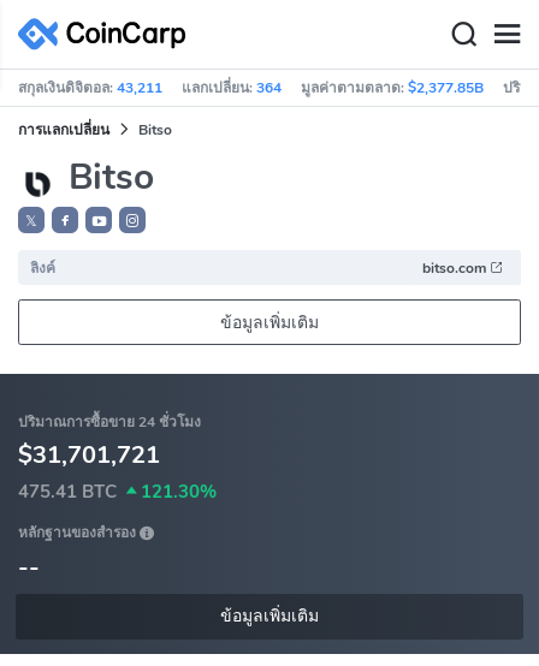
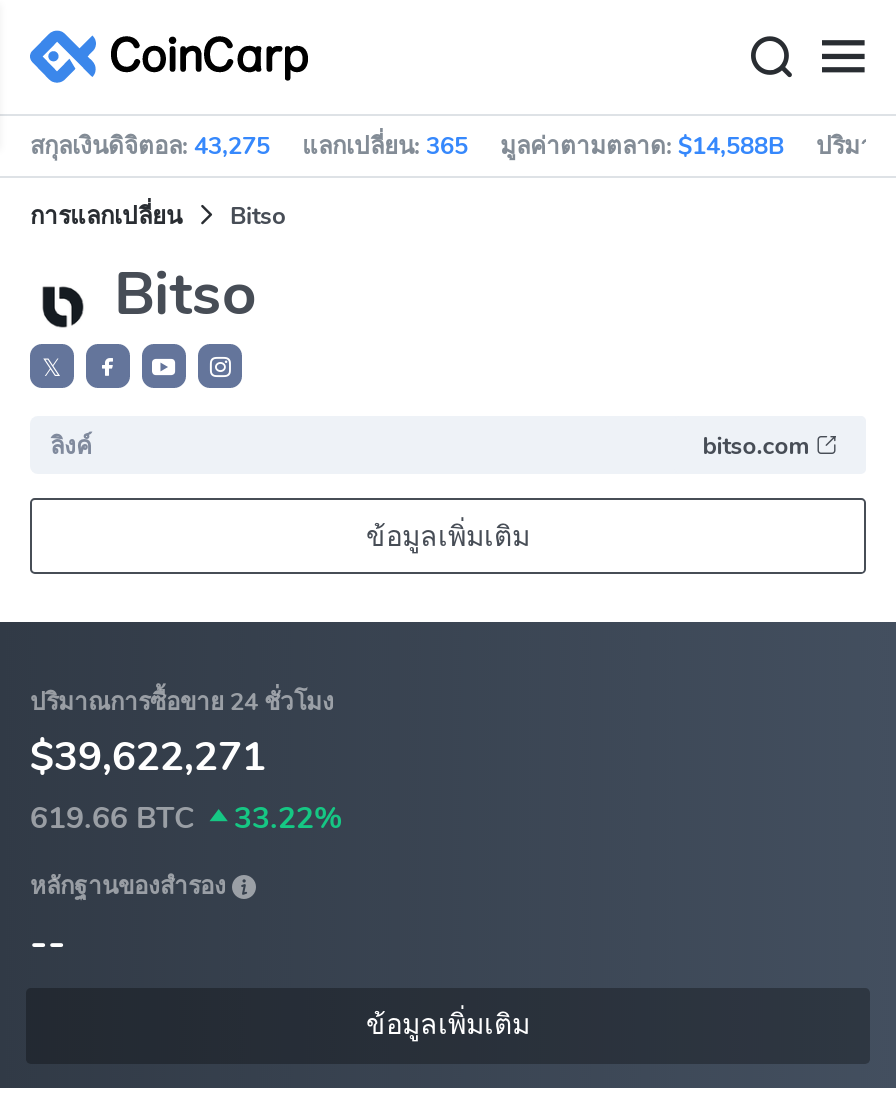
- สกุลเงินดิจิตอล: 43,211
+ สกุลเงินดิจิตอล: 43,275

- แลกเปลี่ยน: 364
+ แลกเปลี่ยน: 365

- มูลค่าตามตลาด: $2,377.85B
+ มูลค่าตามตลาด: $14,588B

- $31,701,721
+ $39,622,271

- 475.41 BTC
+ 619.66 BTC

- 121.30%
+ 33.22%
